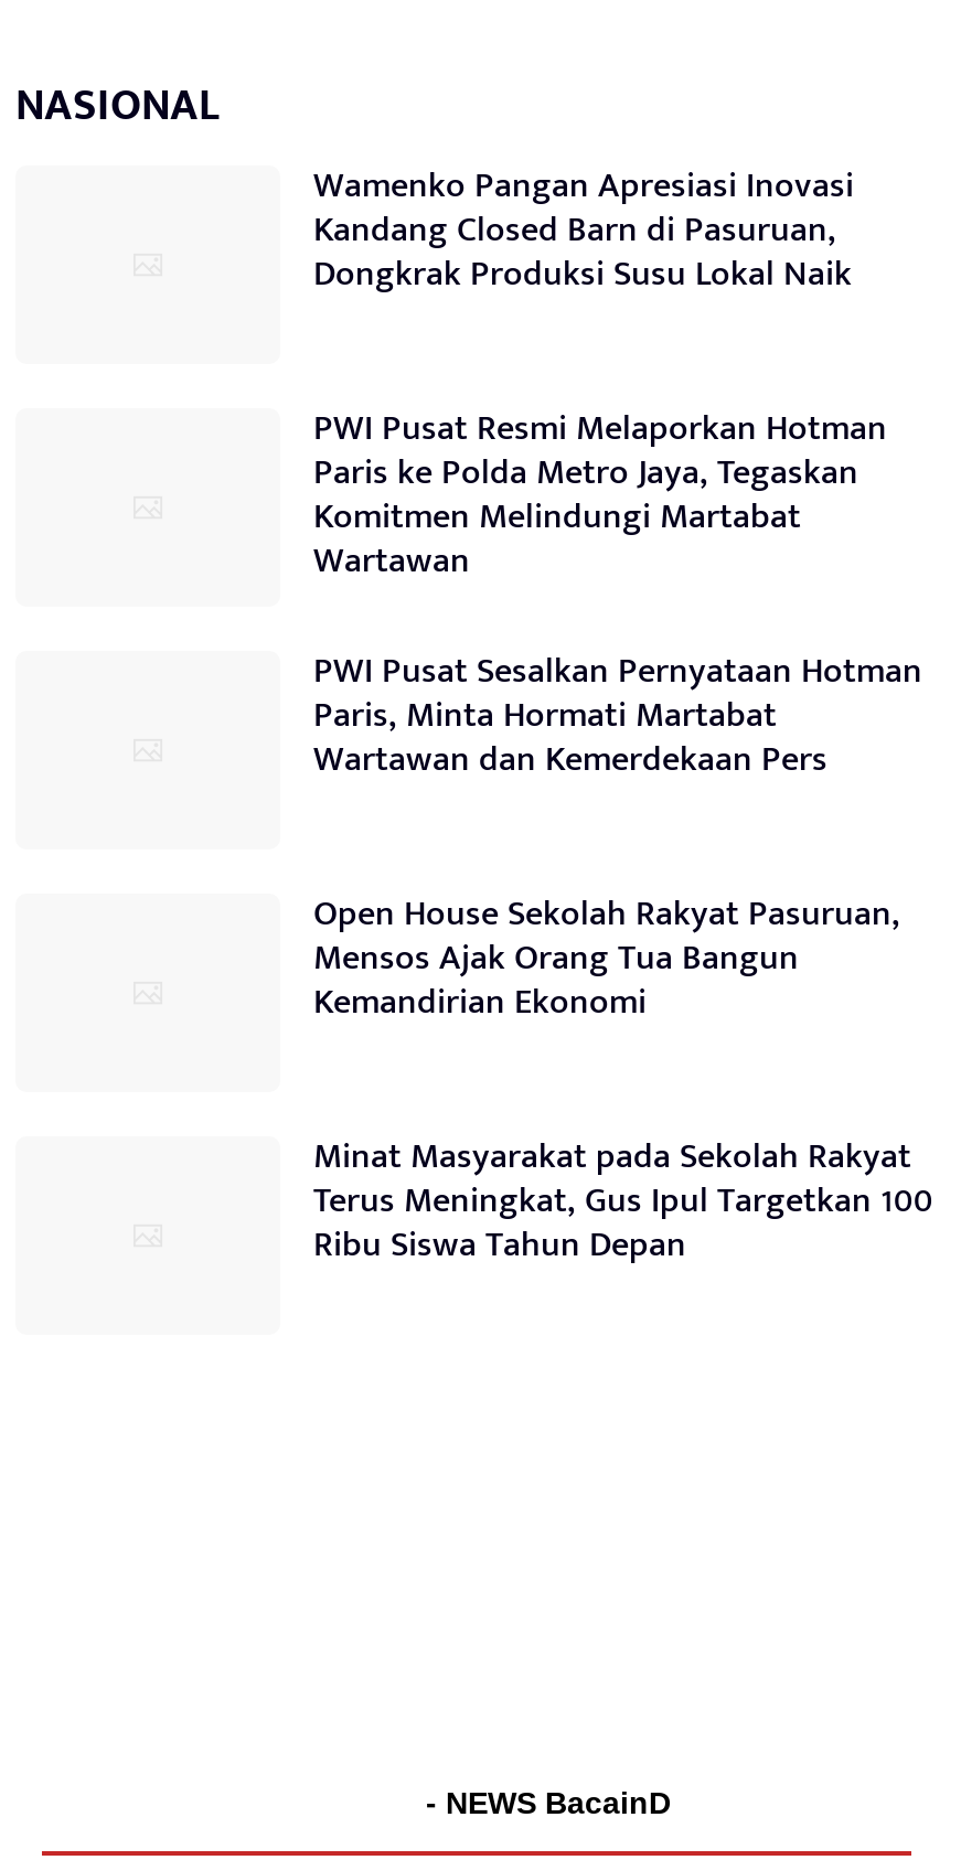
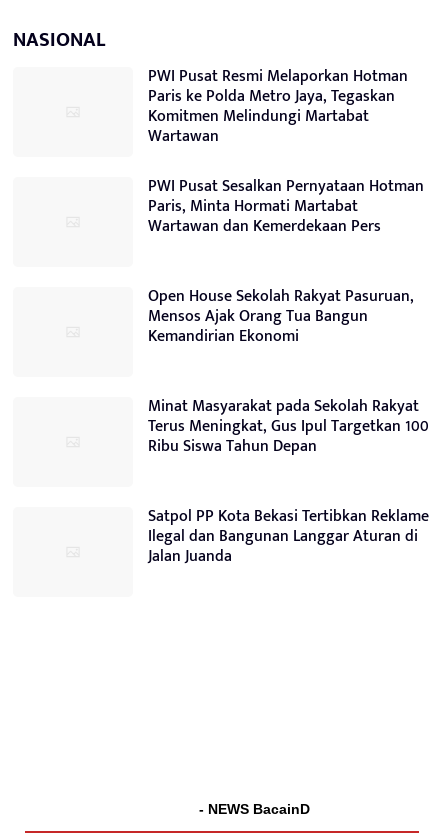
- Wamenko Pangan Apresiasi Inovasi
- Kandang Closed Barn di Pasuruan,
- Dongkrak Produksi Susu Lokal Naik

moved up: PWI Pusat Resmi Melaporkan Hotman | Paris ke Polda Metro Jaya, Tegaskan | Komitmen Melindungi Martabat | ... | Terus Meningkat, Gus Ipul Targetkan 100 | Ribu Siswa Tahun Depan

+ Satpol PP Kota Bekasi Tertibkan Reklame
+ Ilegal dan Bangunan Langgar Aturan di
+ Jalan Juanda
